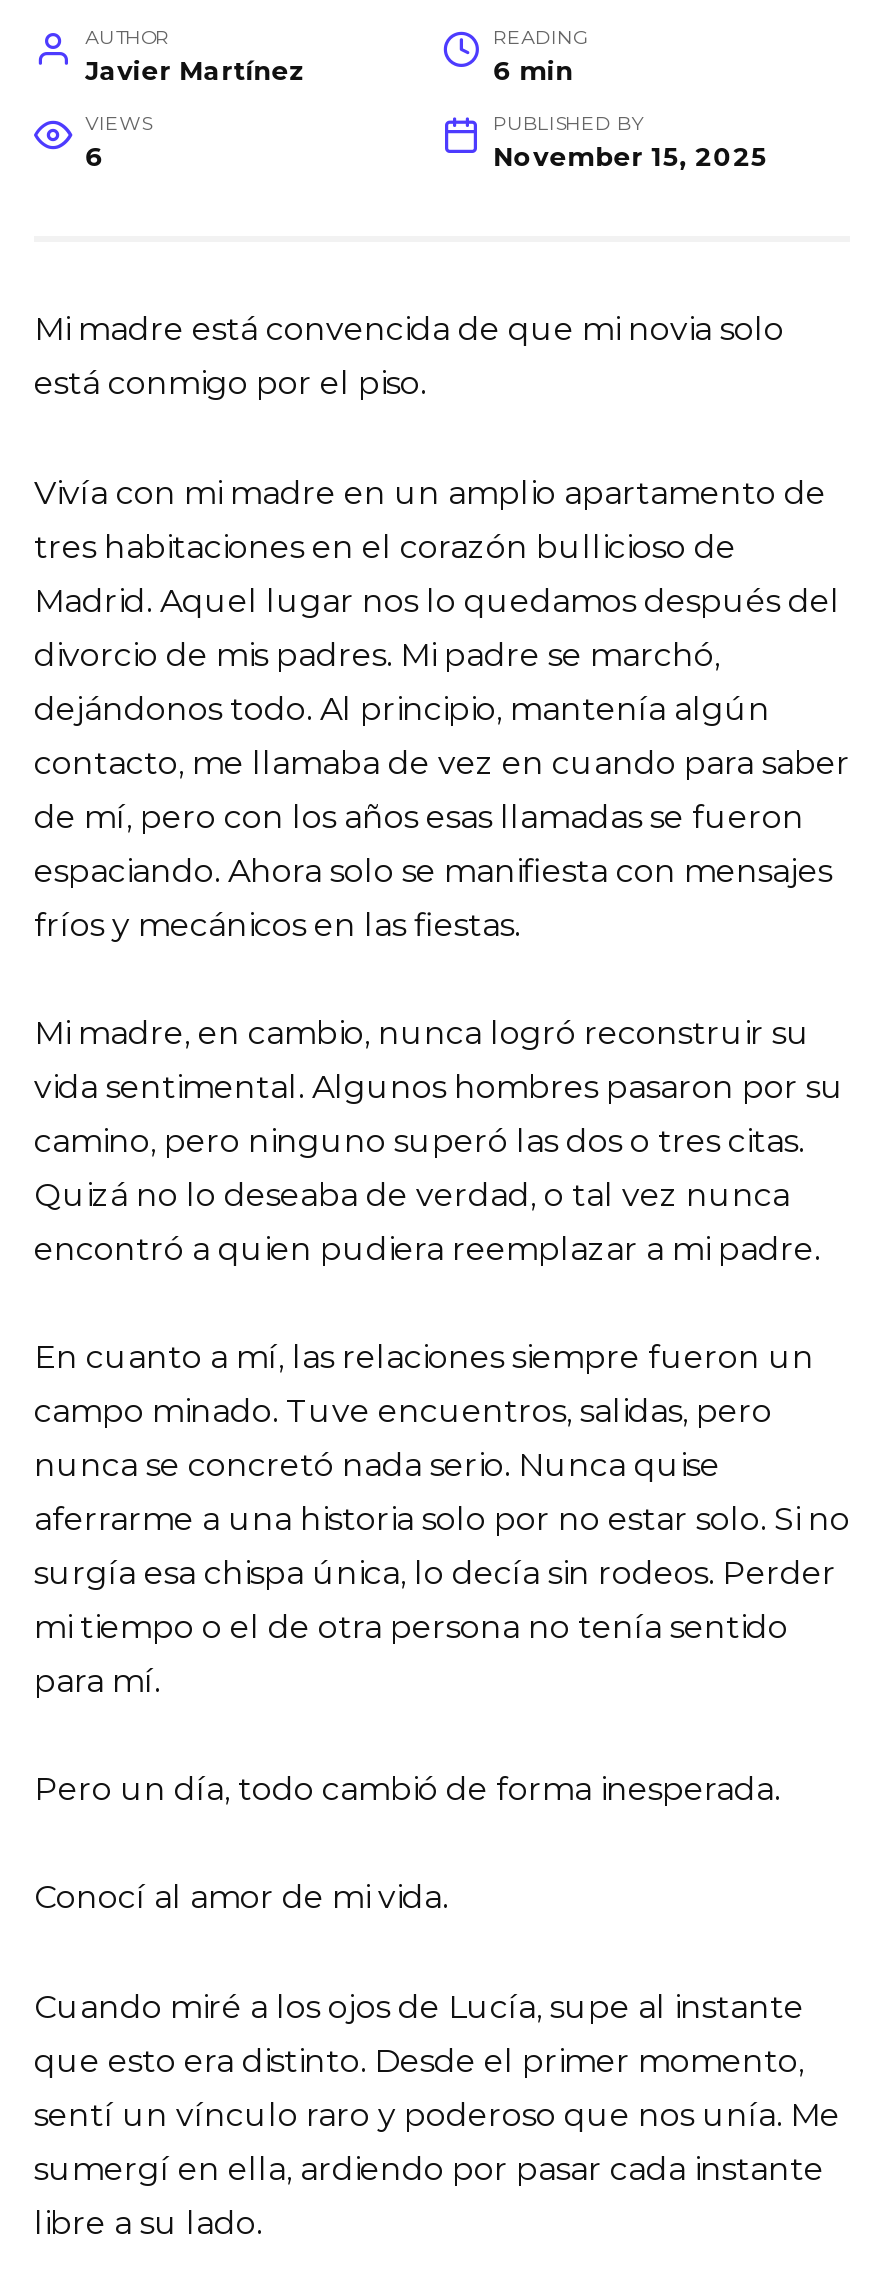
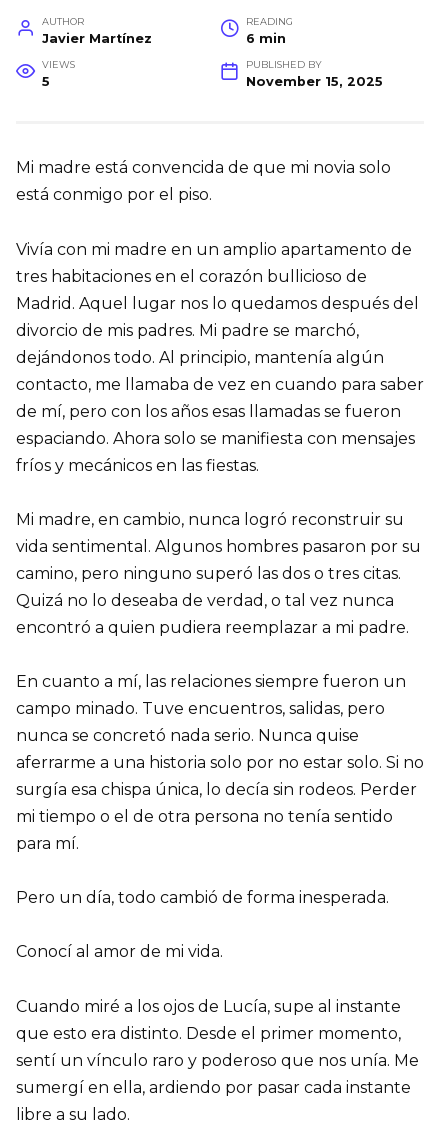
- 6
+ 5
